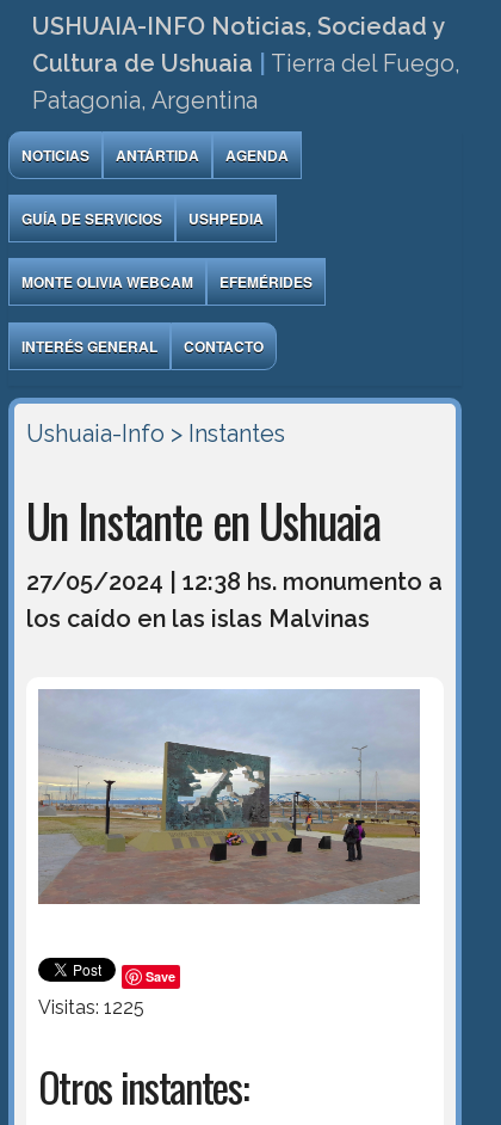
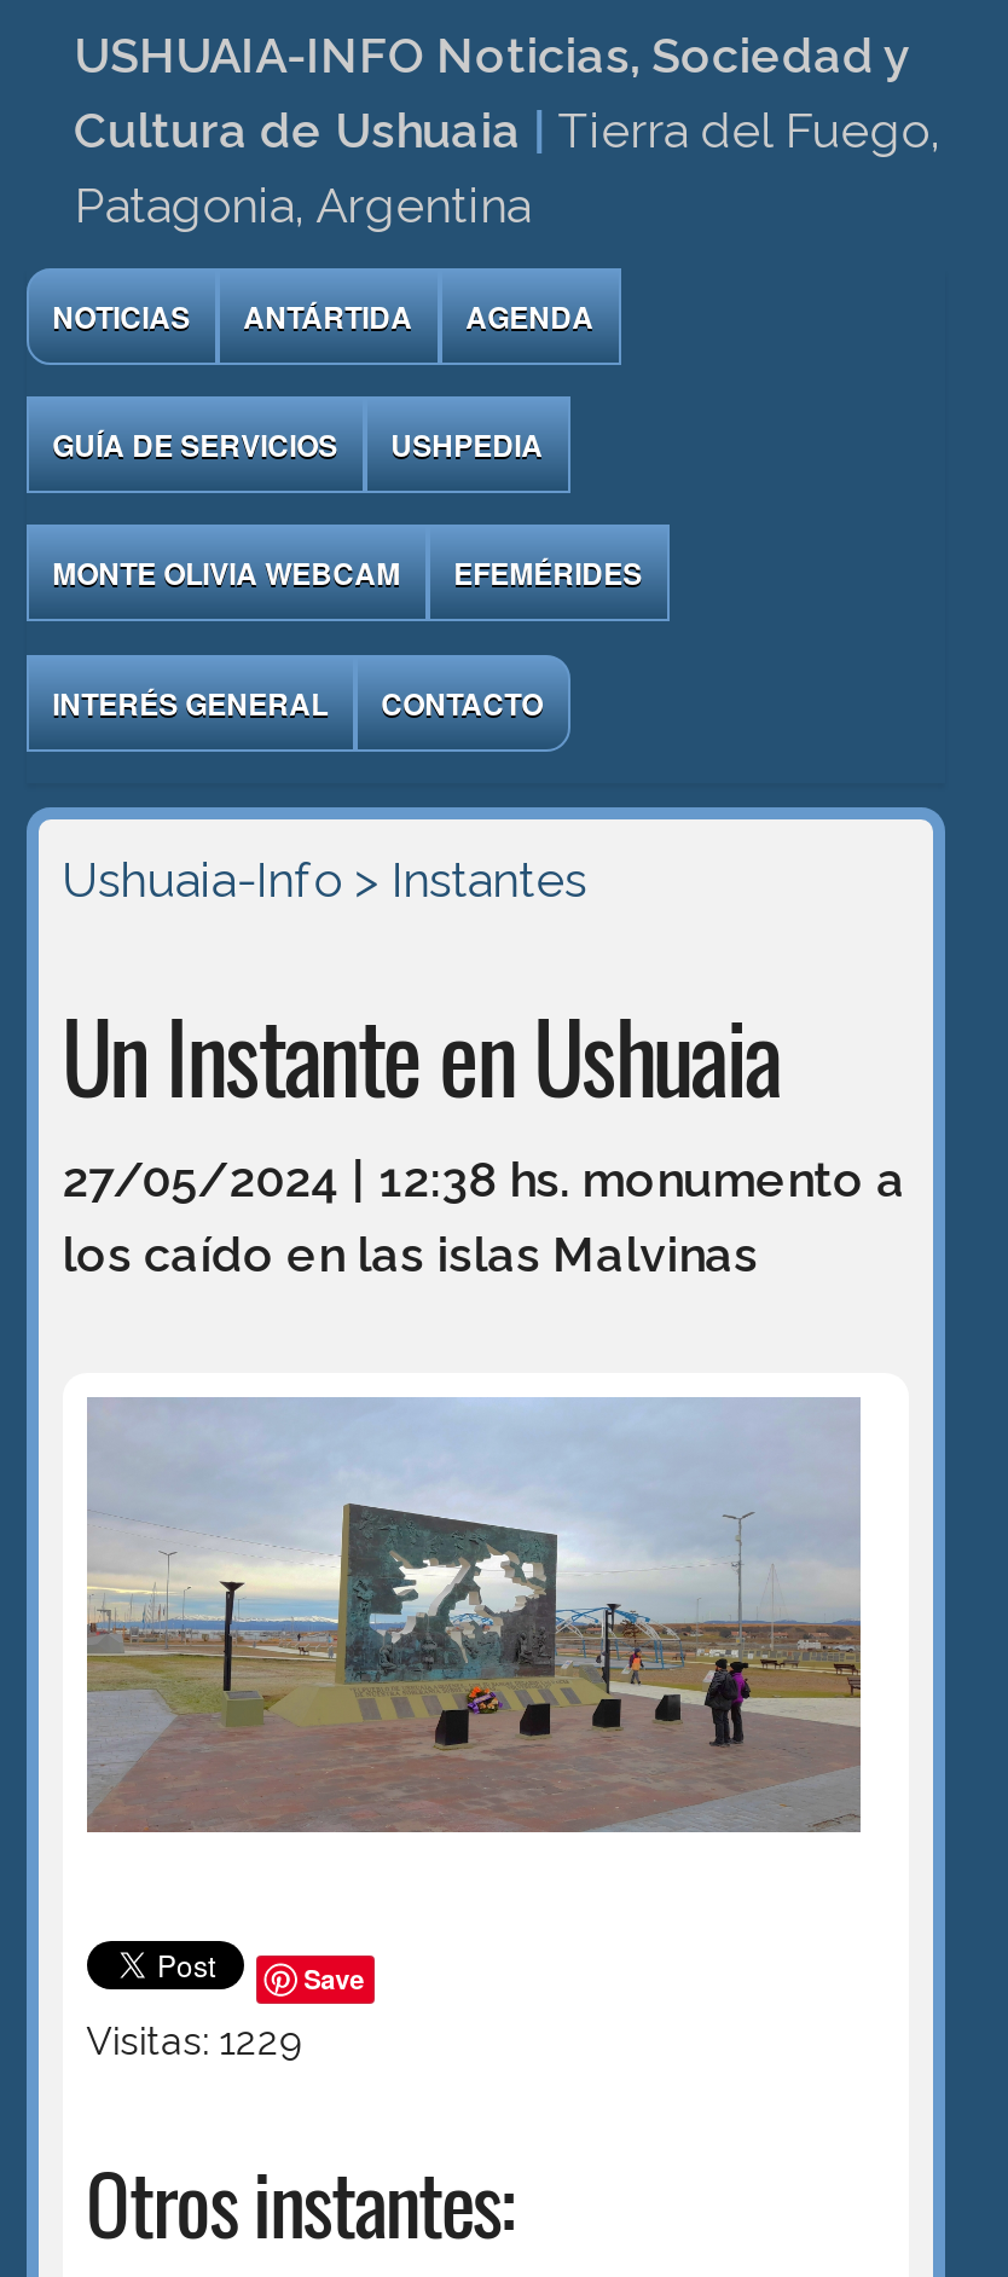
- Visitas: 1225
+ Visitas: 1229
